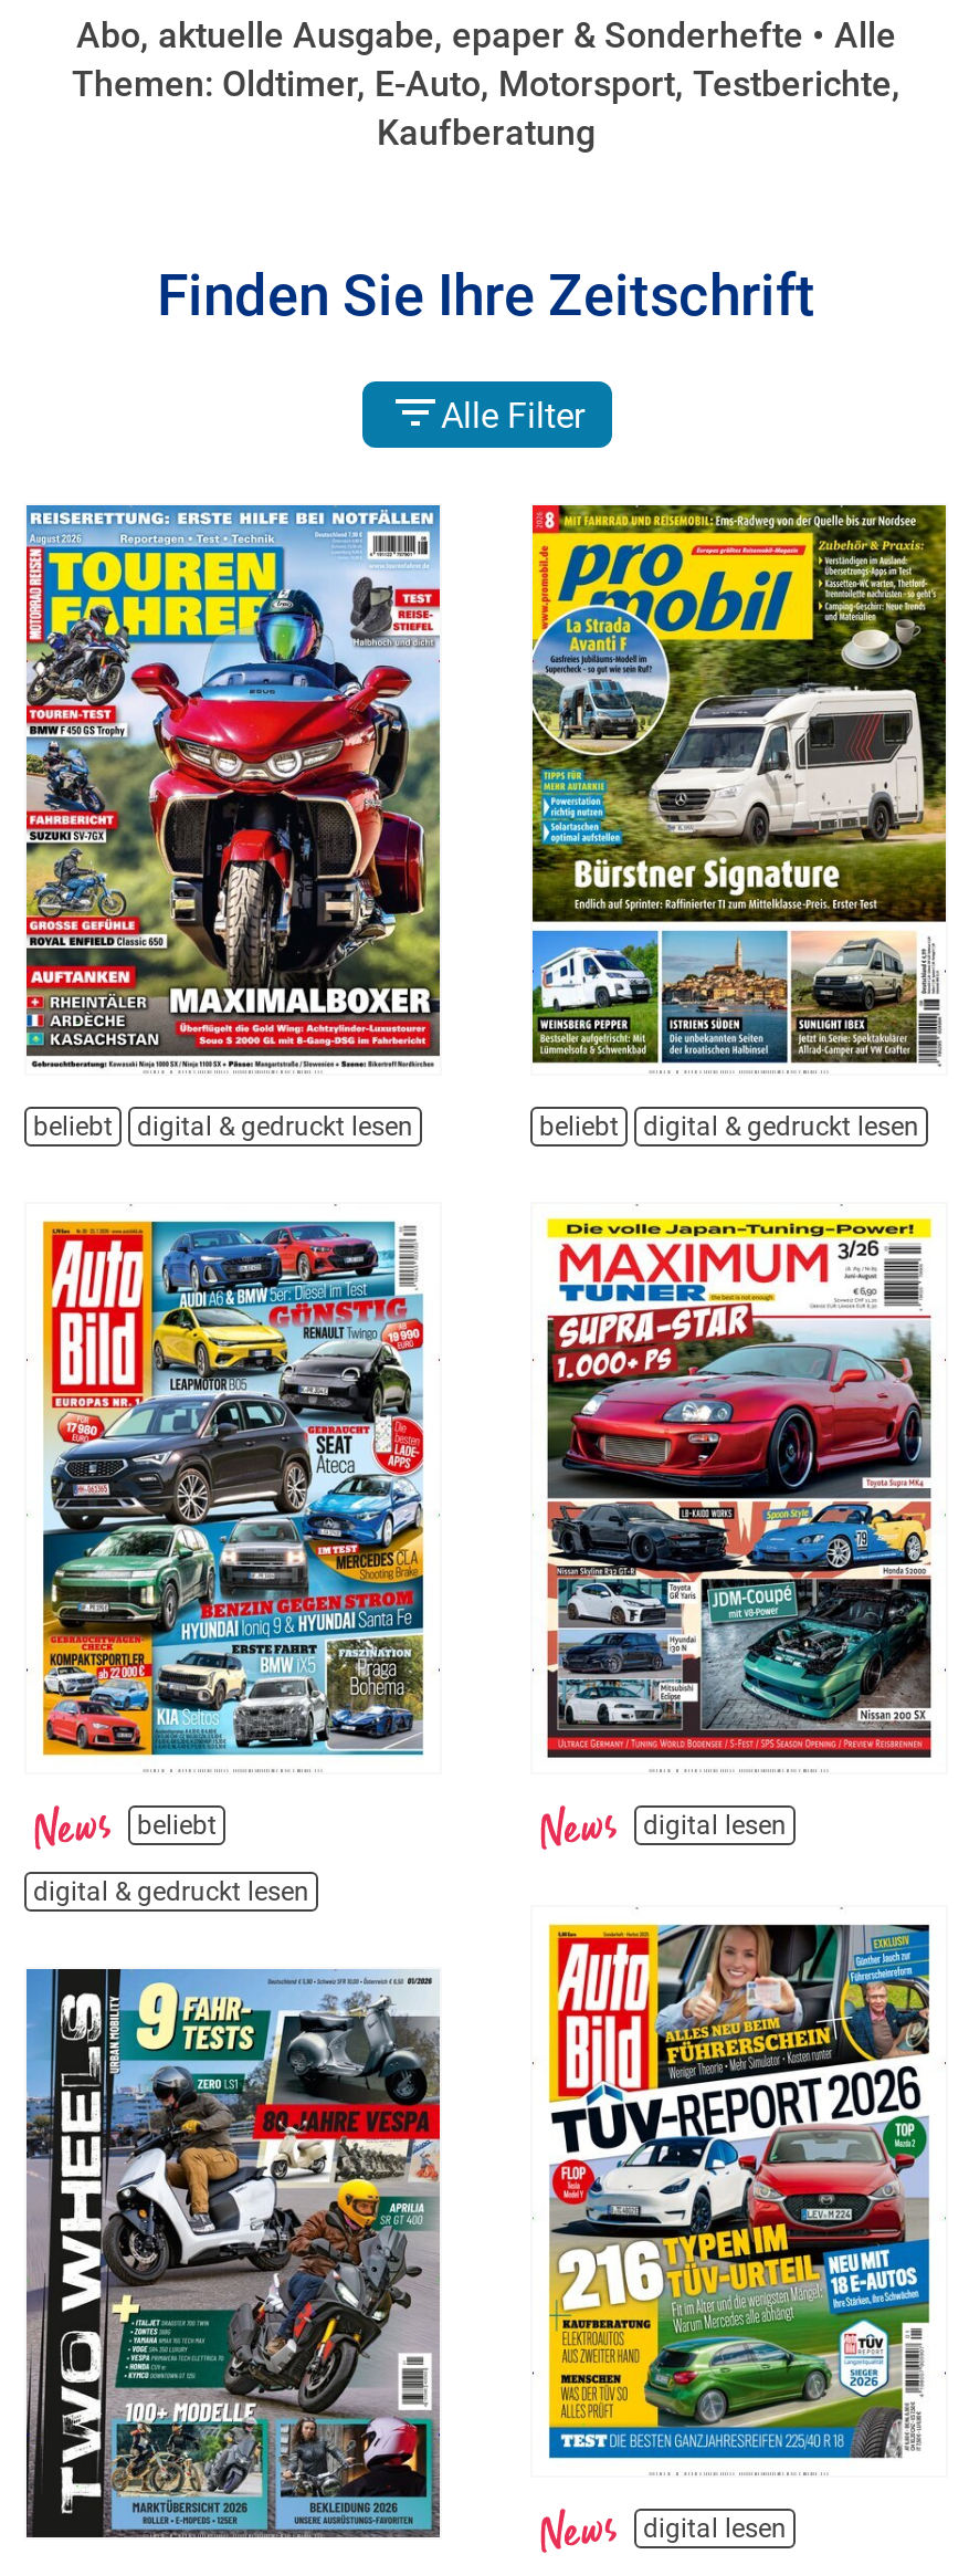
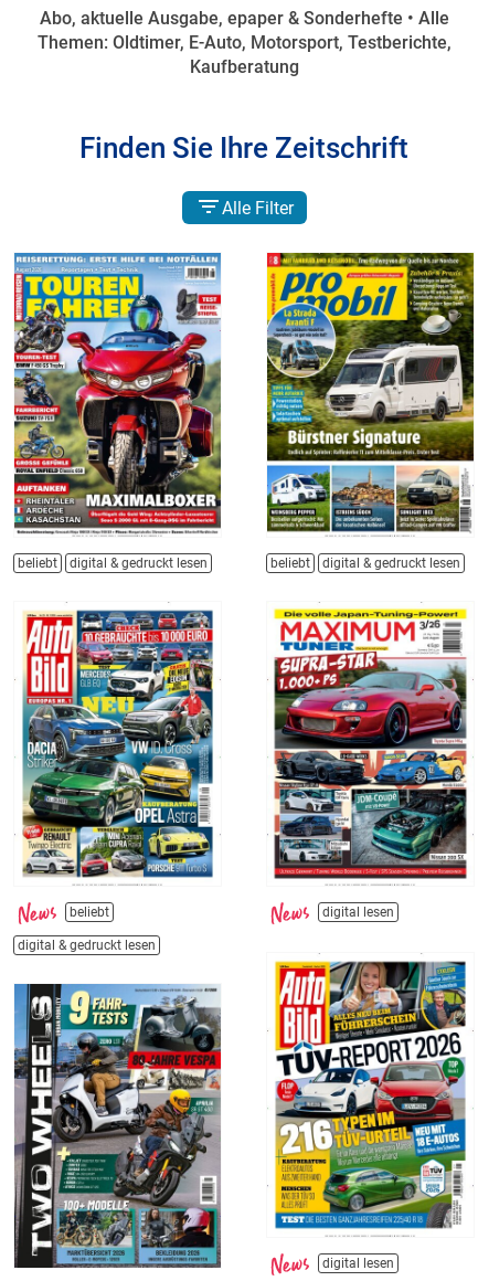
- [image]
+ [image]
